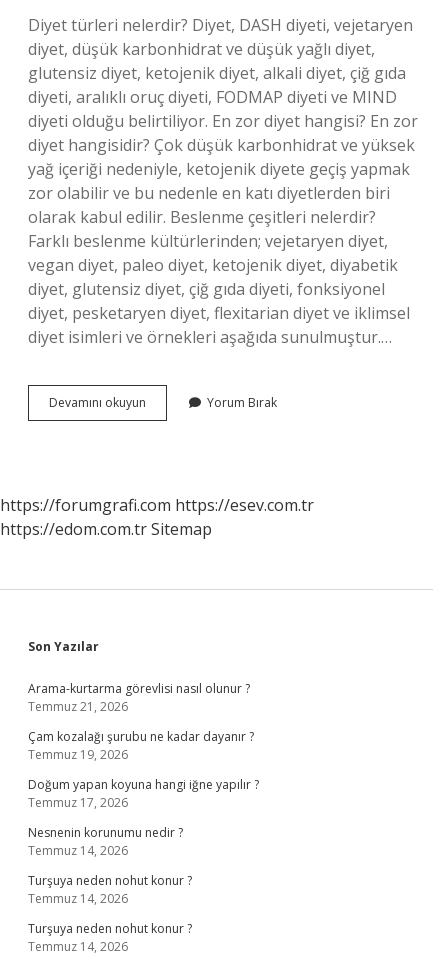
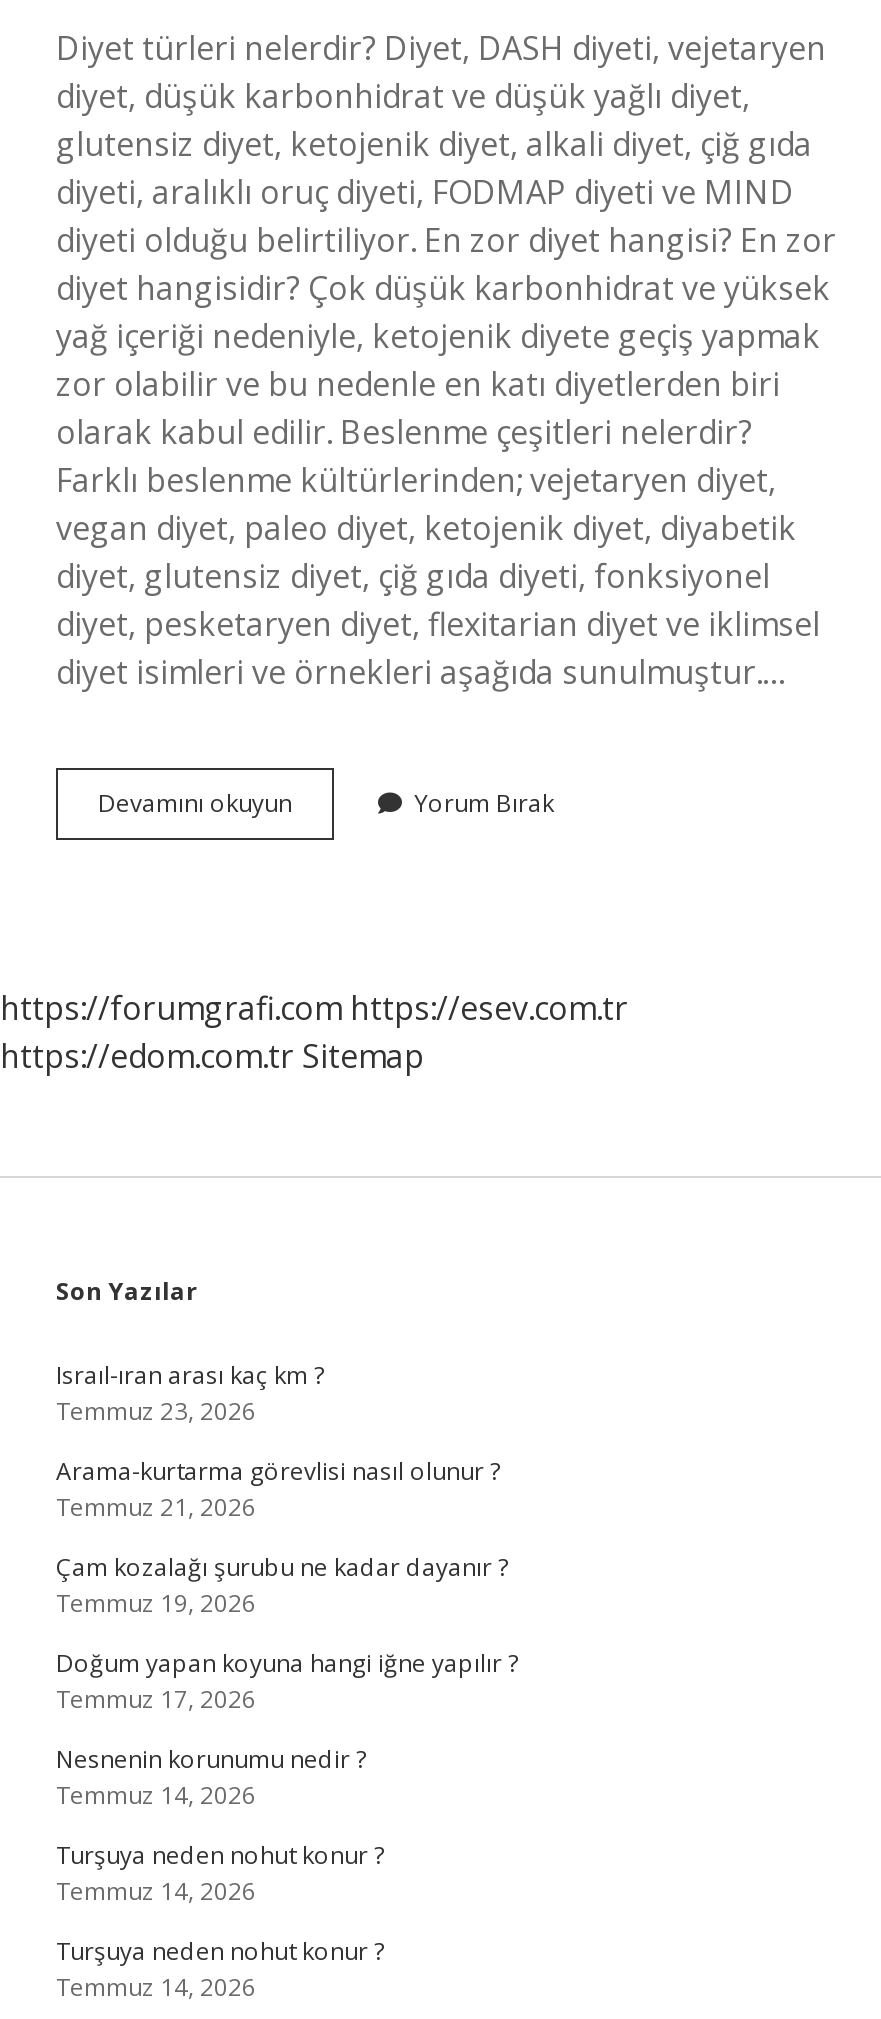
+ Israıl-ıran arası kaç km ?
+ Temmuz 23, 2026
